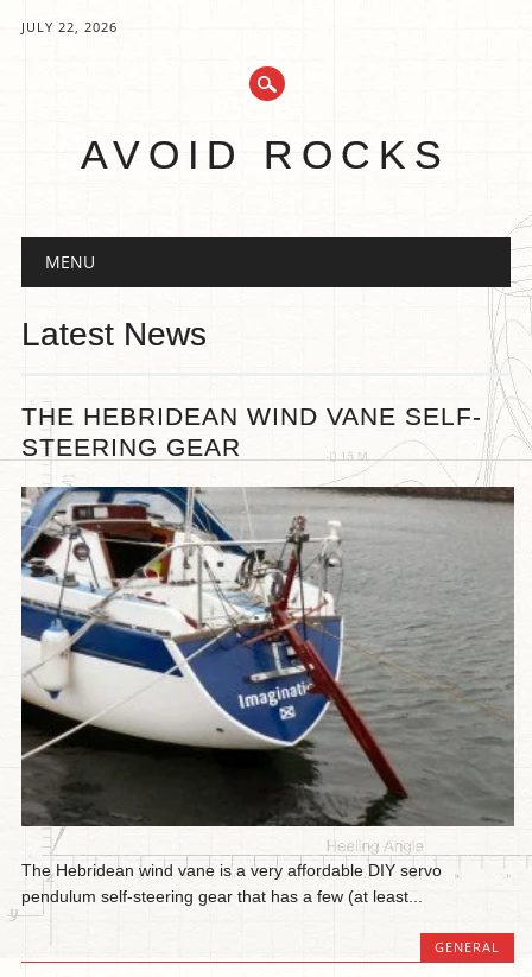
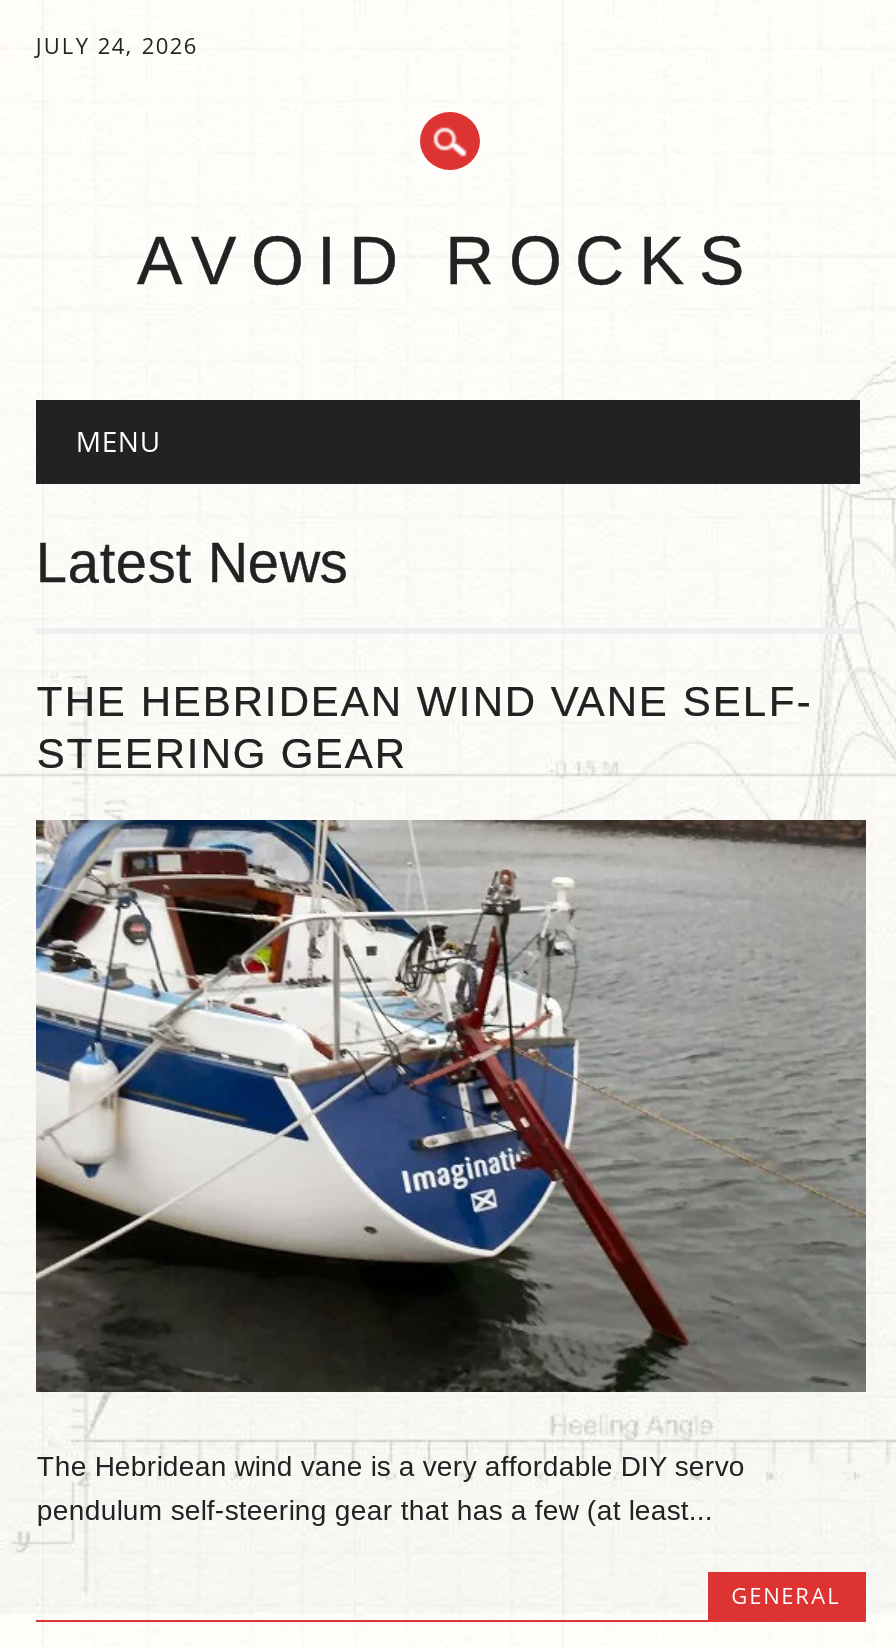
- JULY 22, 2026
+ JULY 24, 2026
